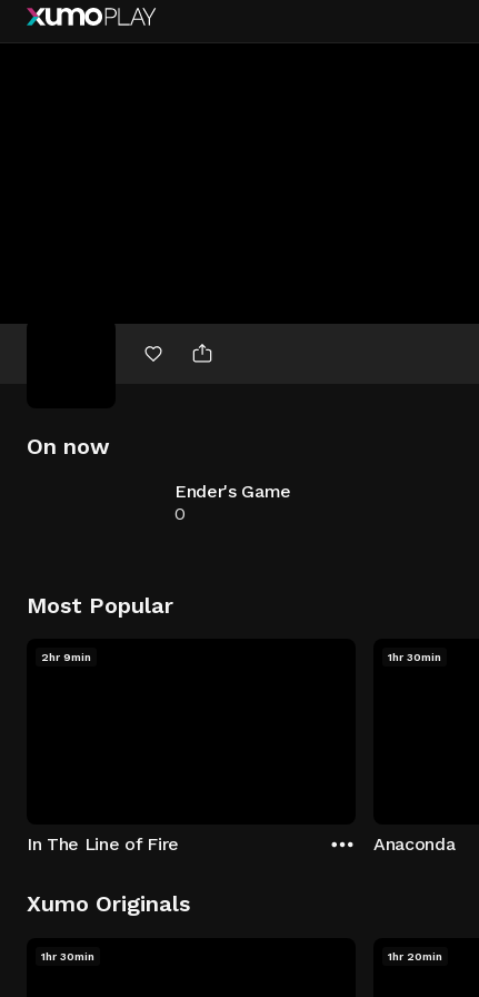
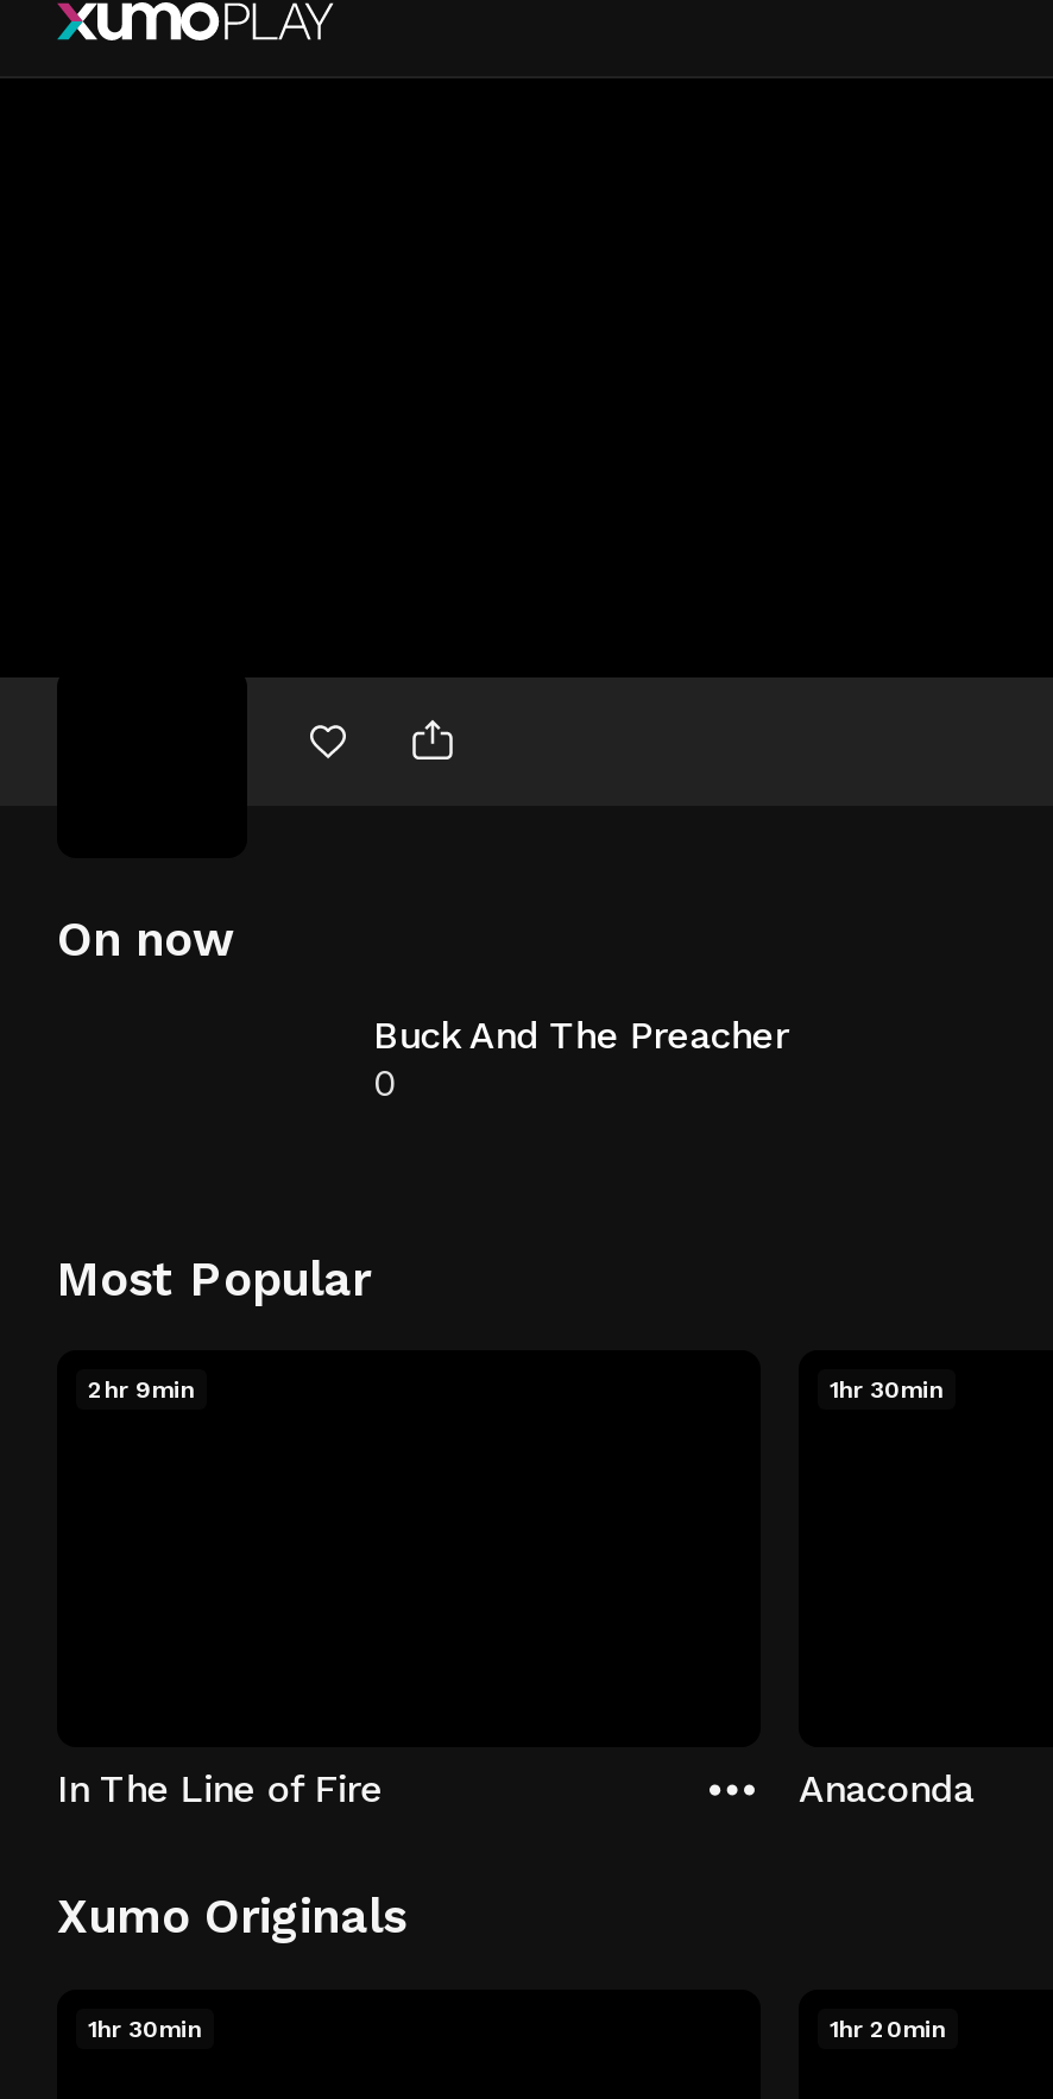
- Ender's Game
+ Buck And The Preacher
